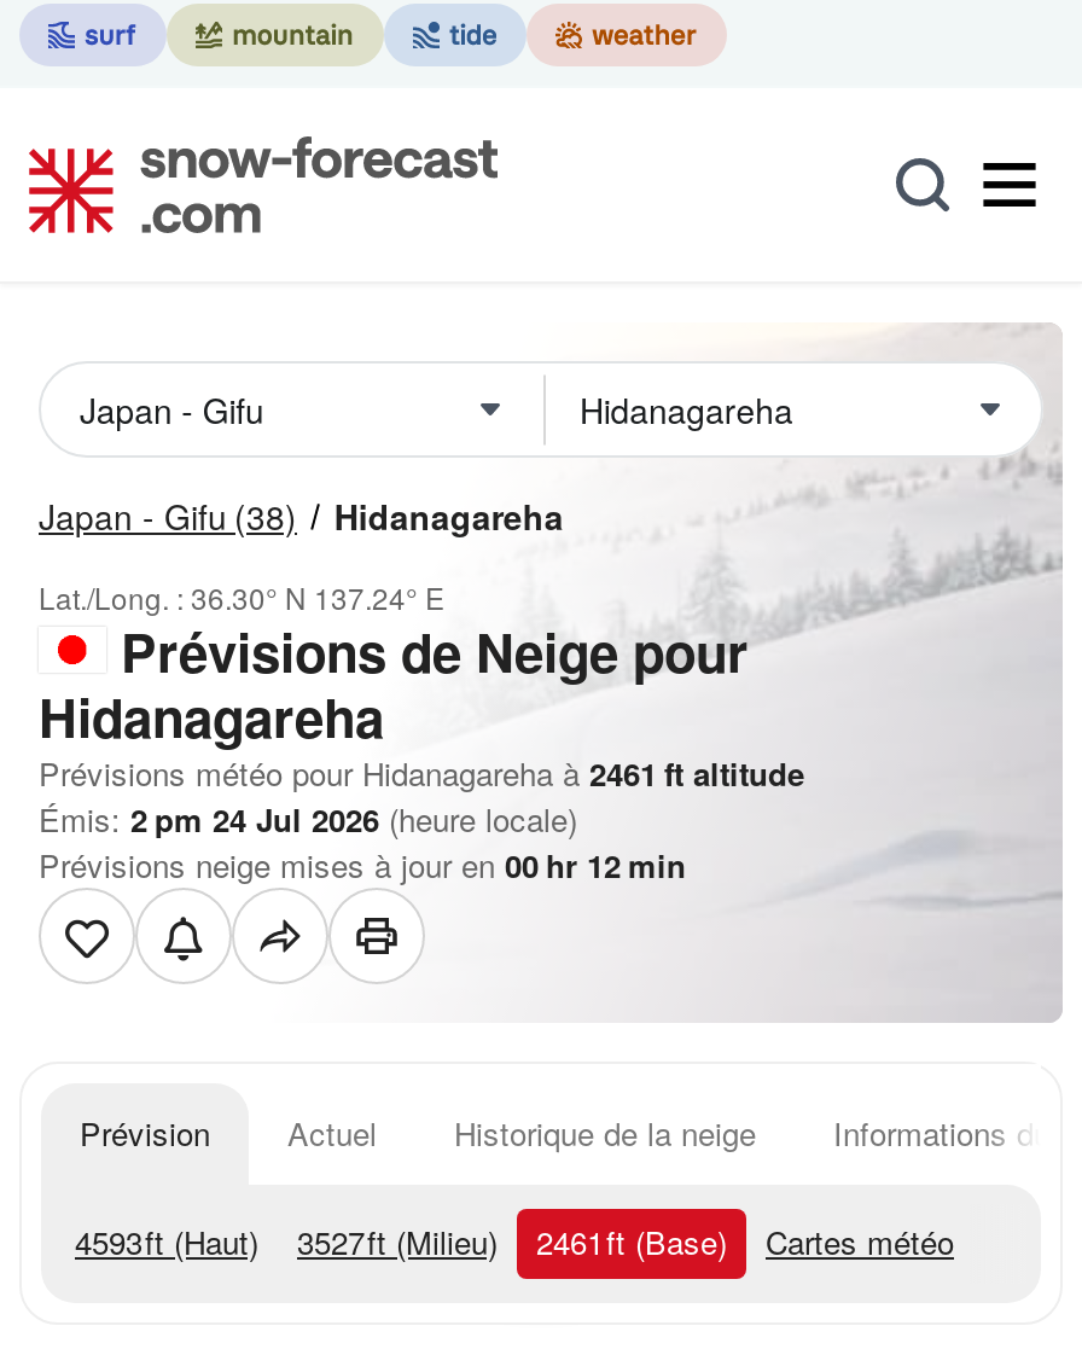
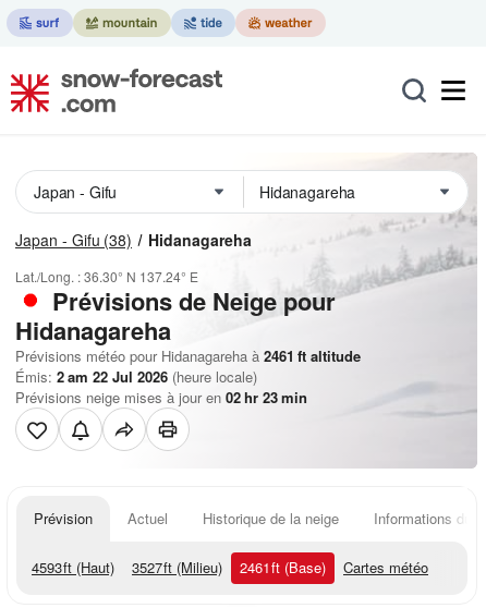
- Émis: 2 pm 24 Jul 2026 (heure locale)
+ Émis: 2 am 22 Jul 2026 (heure locale)

- Prévisions neige mises à jour en 00 hr 12 min
+ Prévisions neige mises à jour en 02 hr 23 min
